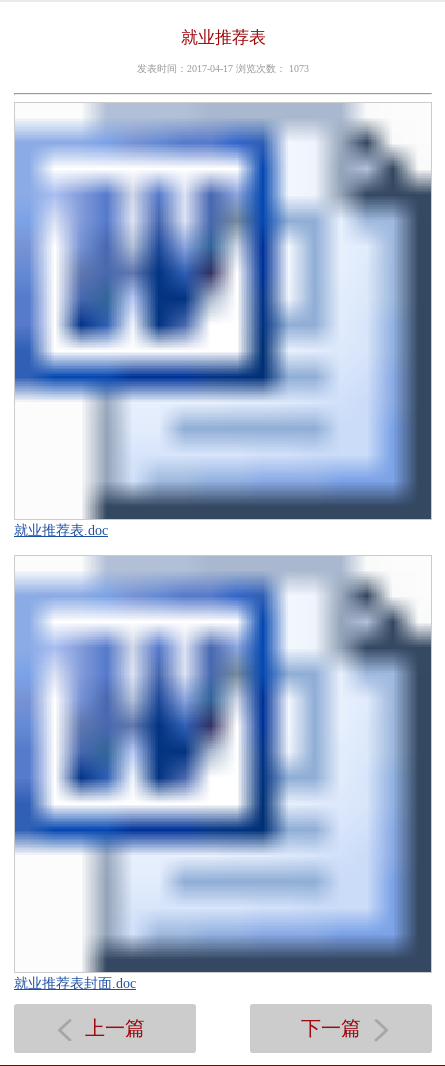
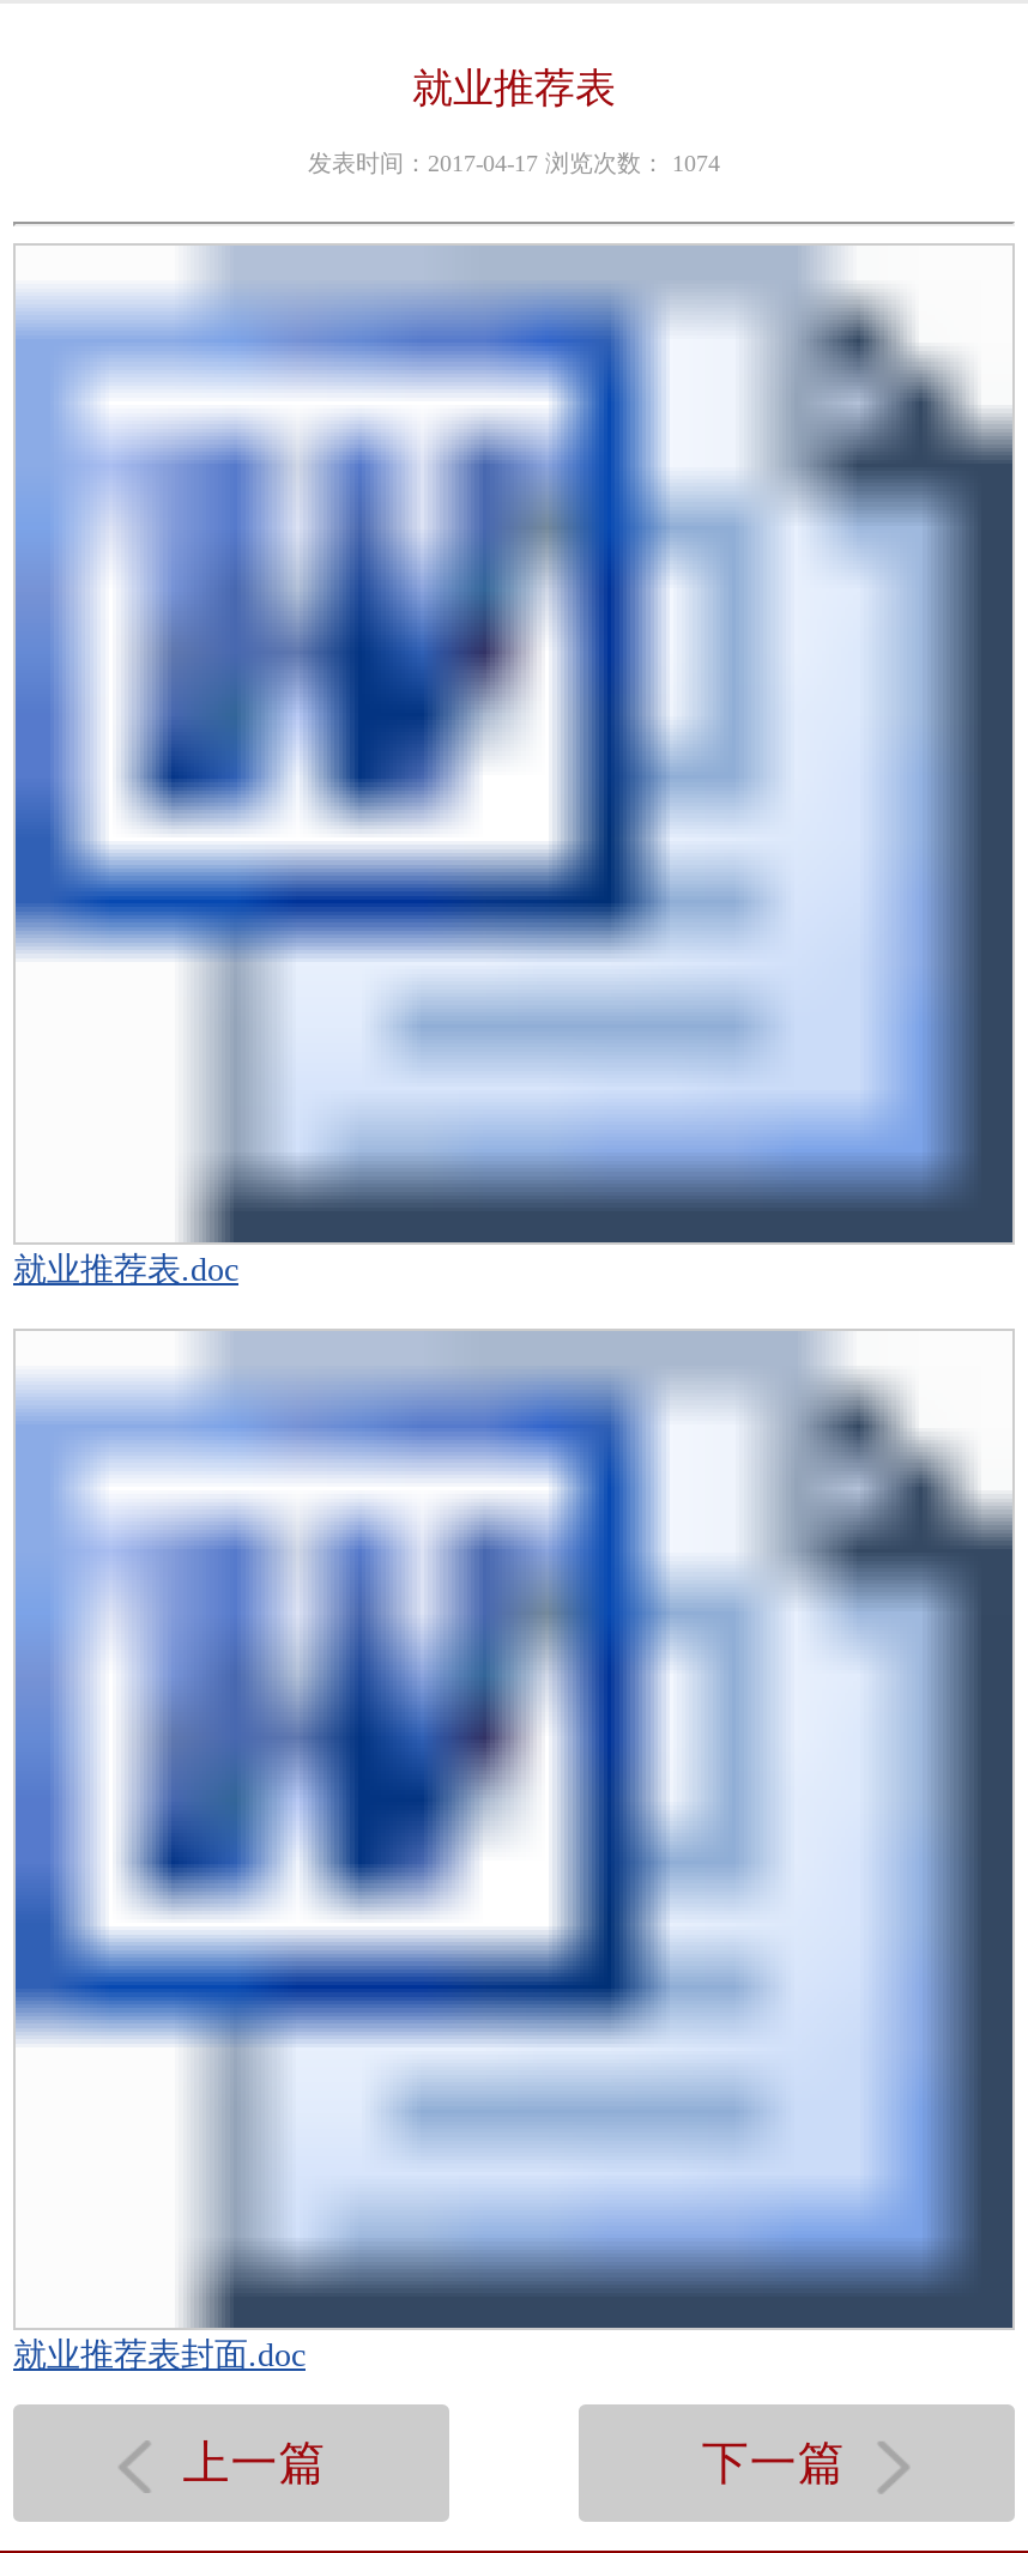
- 发表时间：2017-04-17 浏览次数：1073
+ 发表时间：2017-04-17 浏览次数：1074
